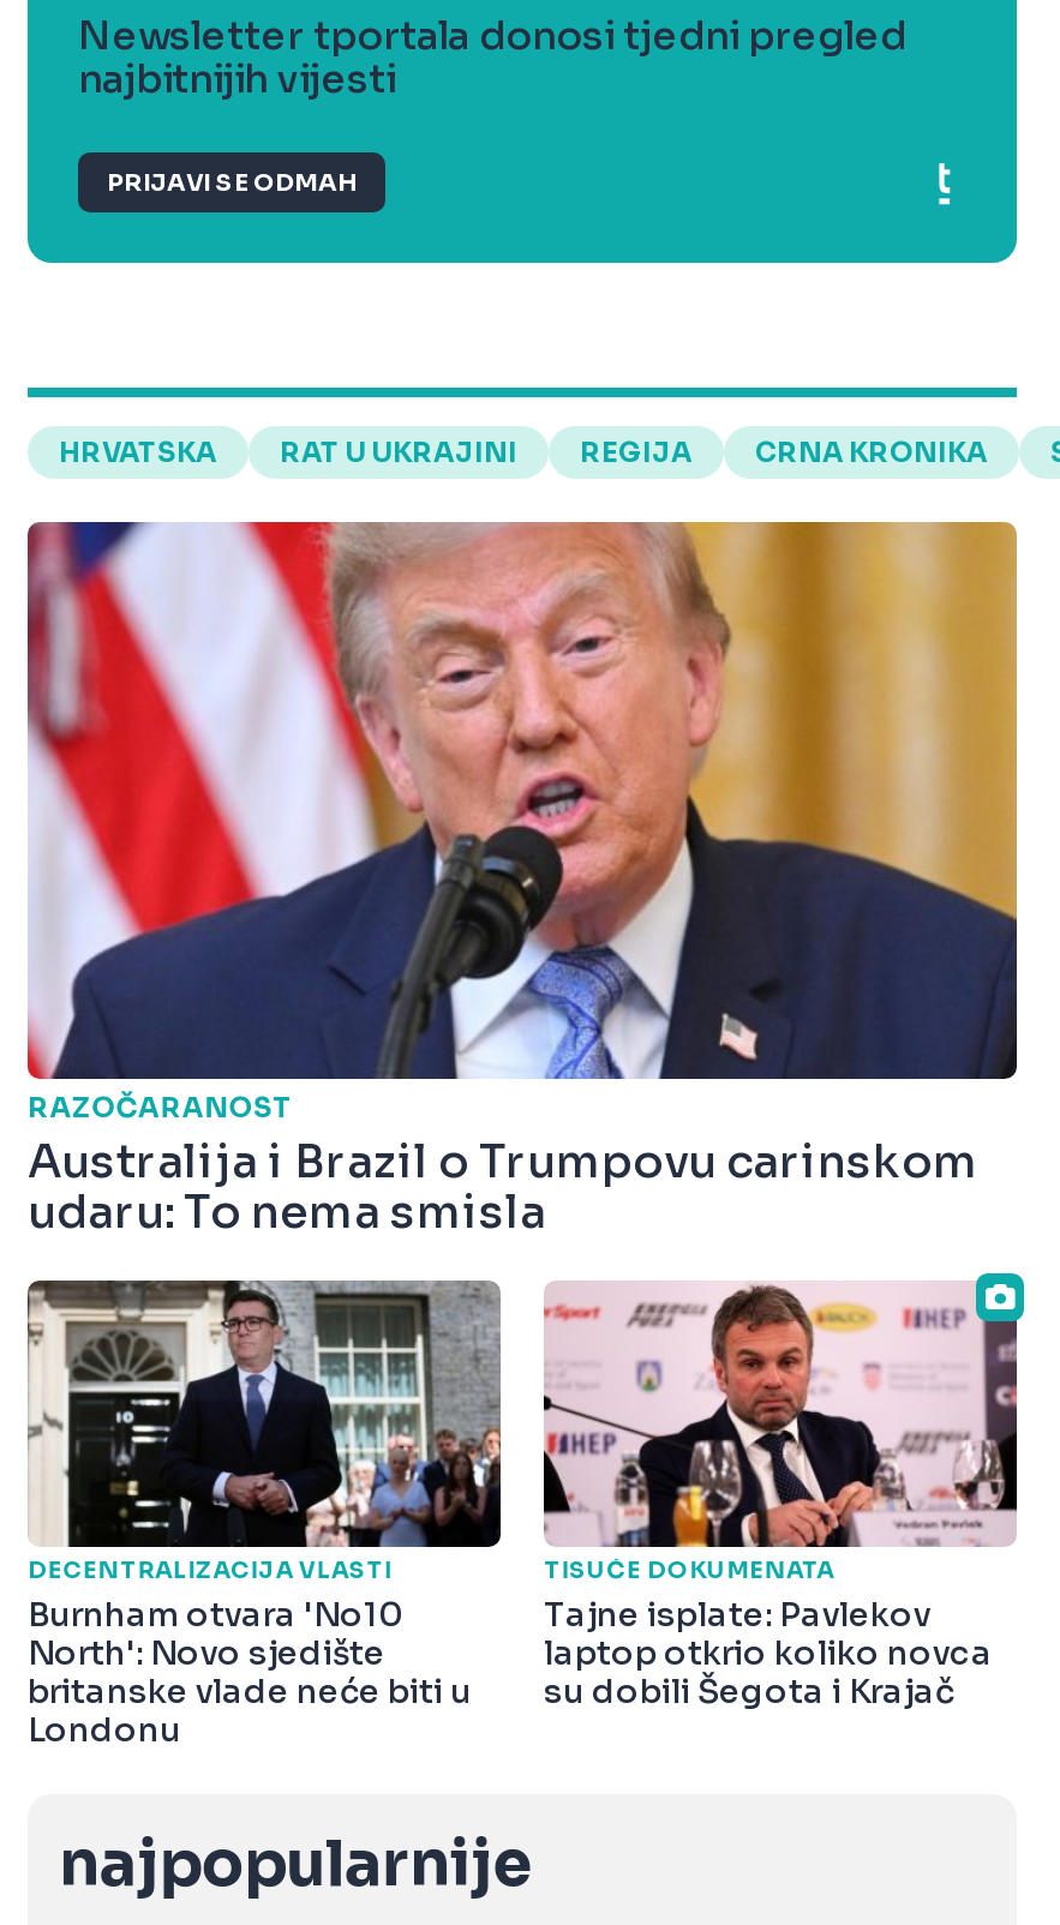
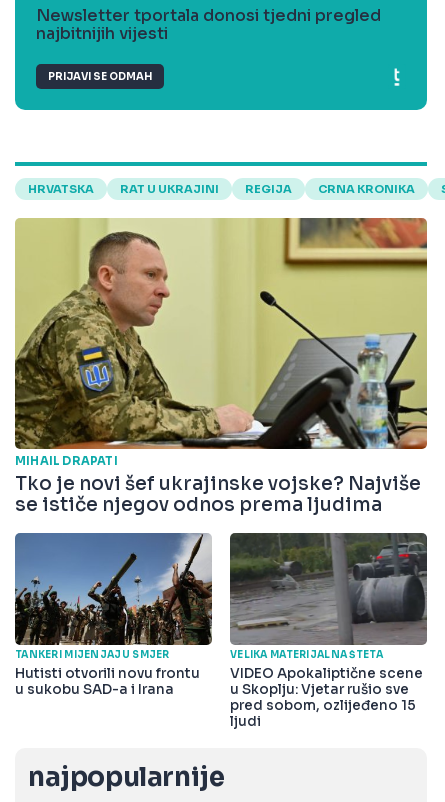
- [image]
- RAZOČARANOST
- Australija i Brazil o Trumpovu carinskom
- udaru: To nema smisla
+ [image]
+ MIHAIL DRAPATI
+ Tko je novi šef ukrajinske vojske? Najviše
+ se ističe njegov odnos prema ljudima

- [image]
- DECENTRALIZACIJA VLASTI
- Burnham otvara 'No10
- North': Novo sjedište
- britanske vlade neće biti u
- Londonu
+ [image]
+ TANKERI MIJENJAJU SMJER
+ Hutisti otvorili novu frontu
+ u sukobu SAD-a i Irana

- [image]
- TISUĆE DOKUMENATA
- Tajne isplate: Pavlekov
- laptop otkrio koliko novca
- su dobili Šegota i Krajač
+ [image]
+ VELIKA MATERIJALNA ŠTETA
+ VIDEO Apokaliptične scene
+ u Skoplju: Vjetar rušio sve
+ pred sobom, ozlijeđeno 15
+ ljudi
